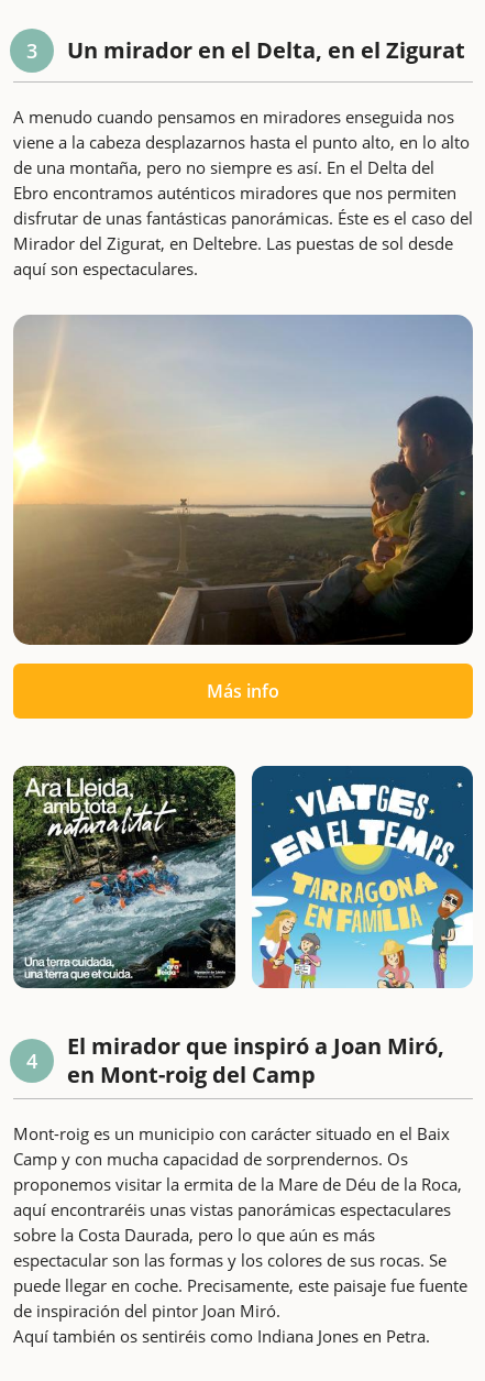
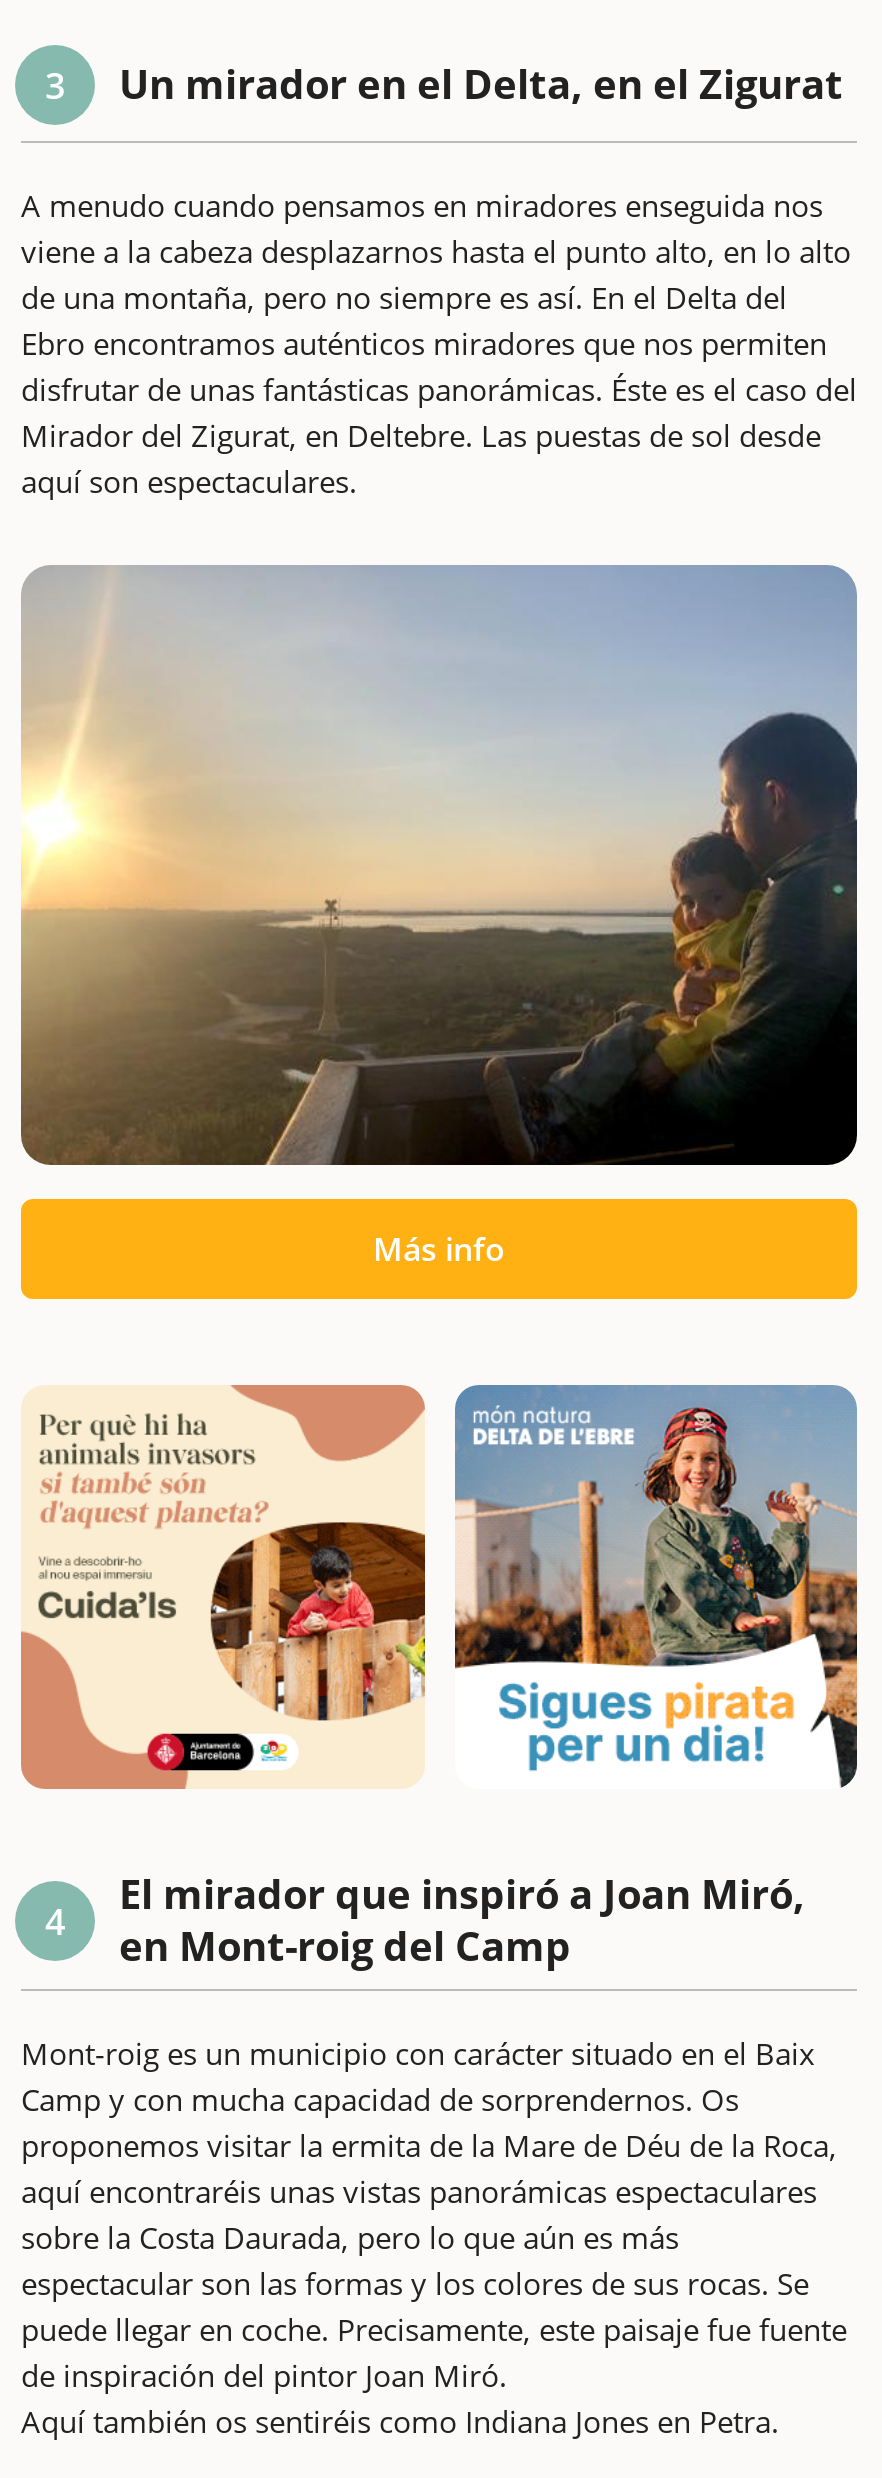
- [image]
+ [image]

- [image]
+ [image]
